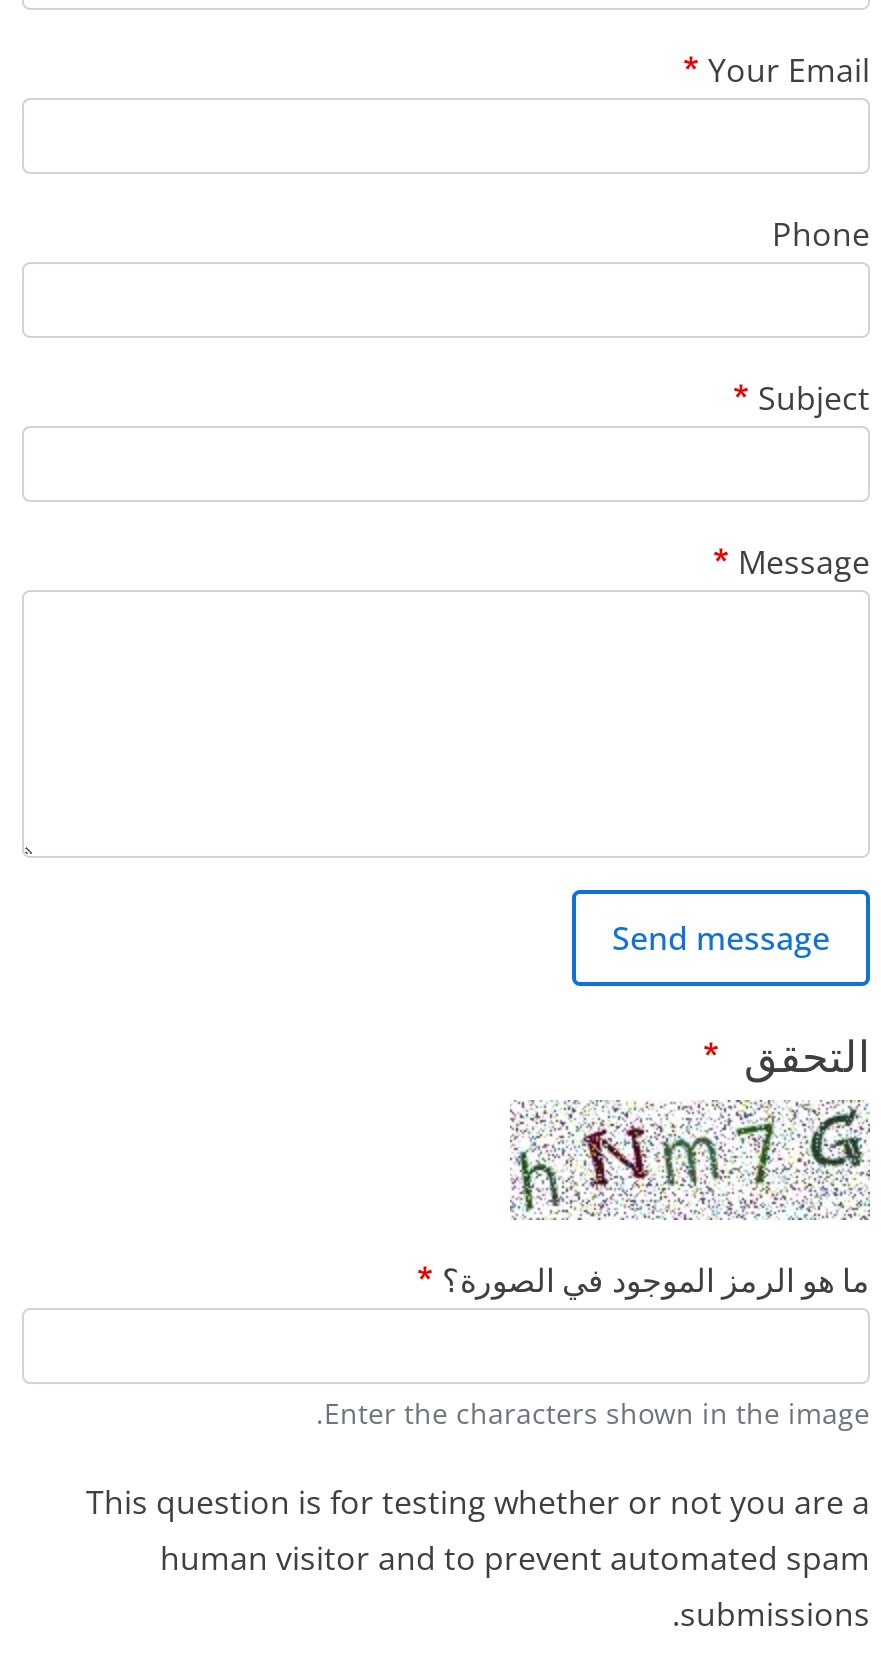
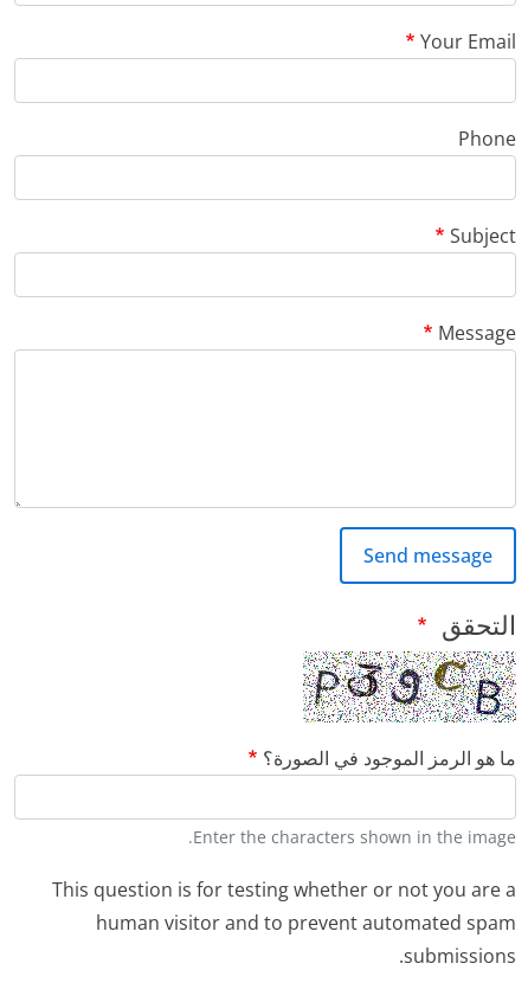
- [image]
+ [image]
